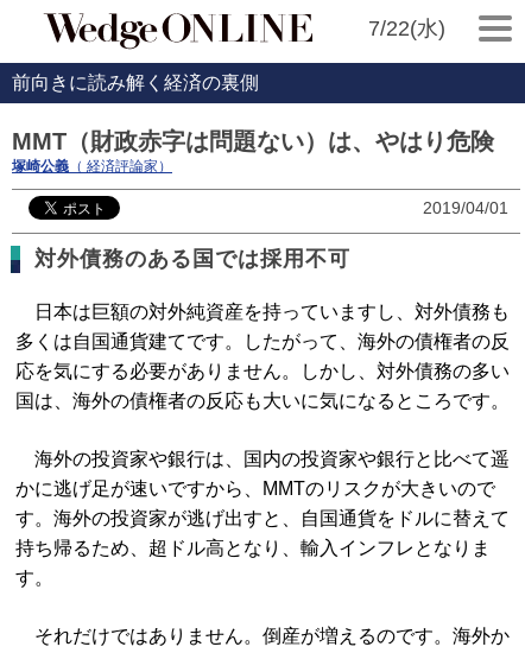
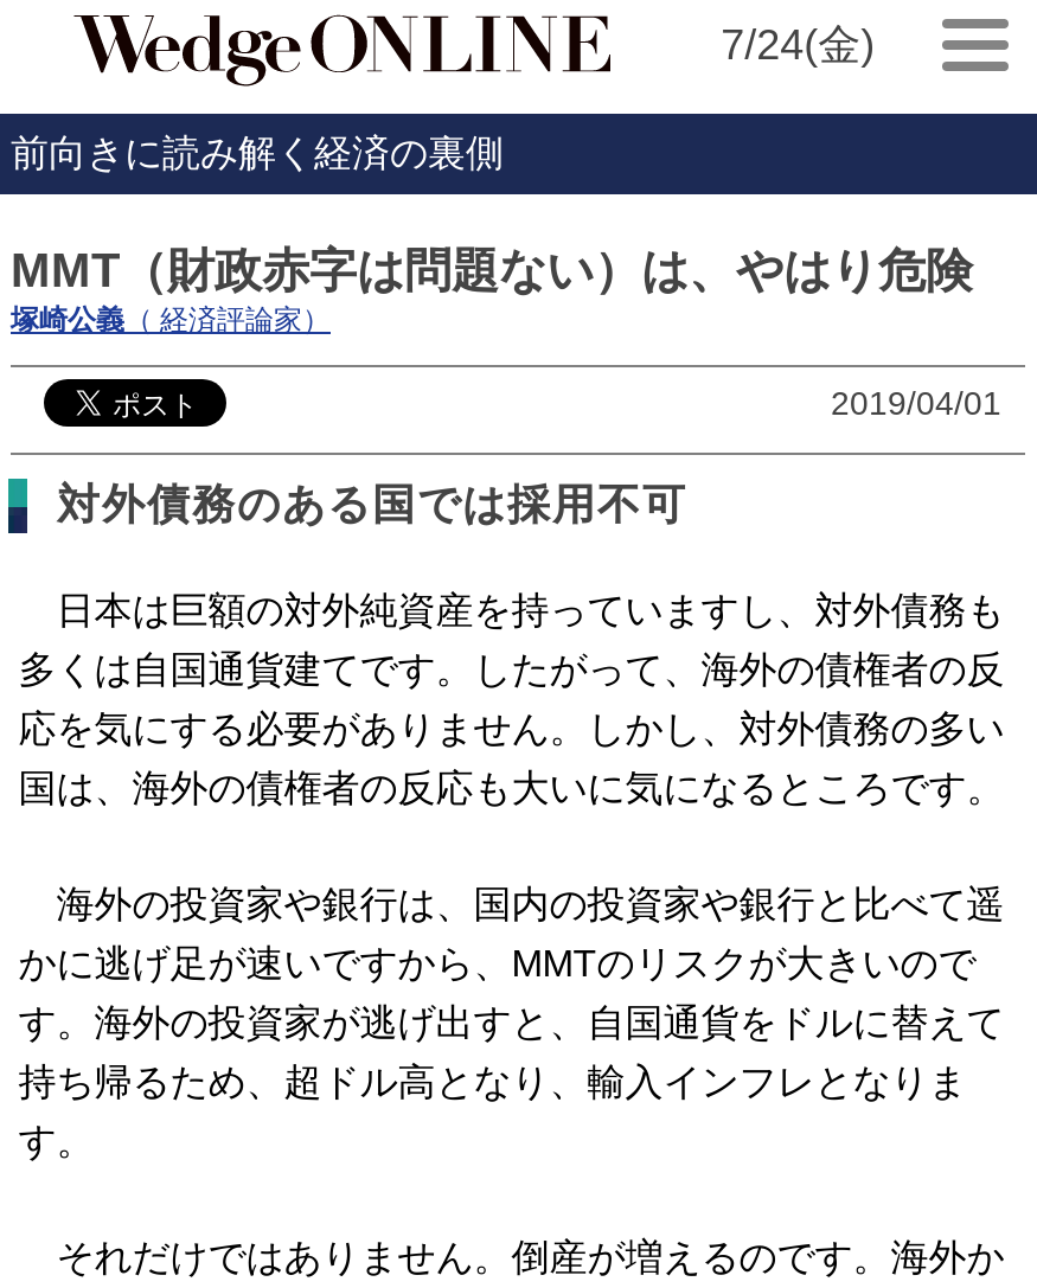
- 7/22(水)
+ 7/24(金)
